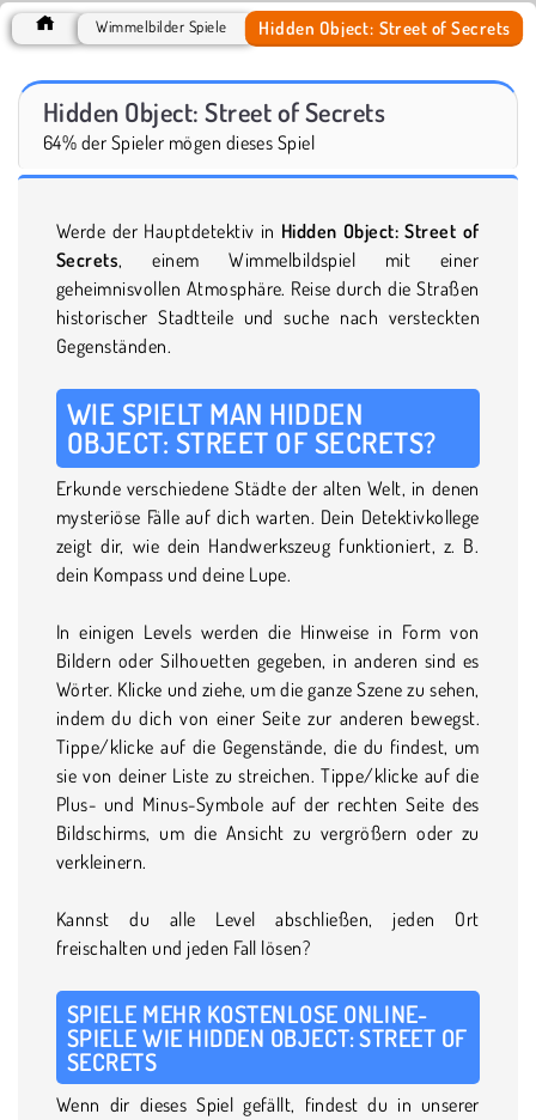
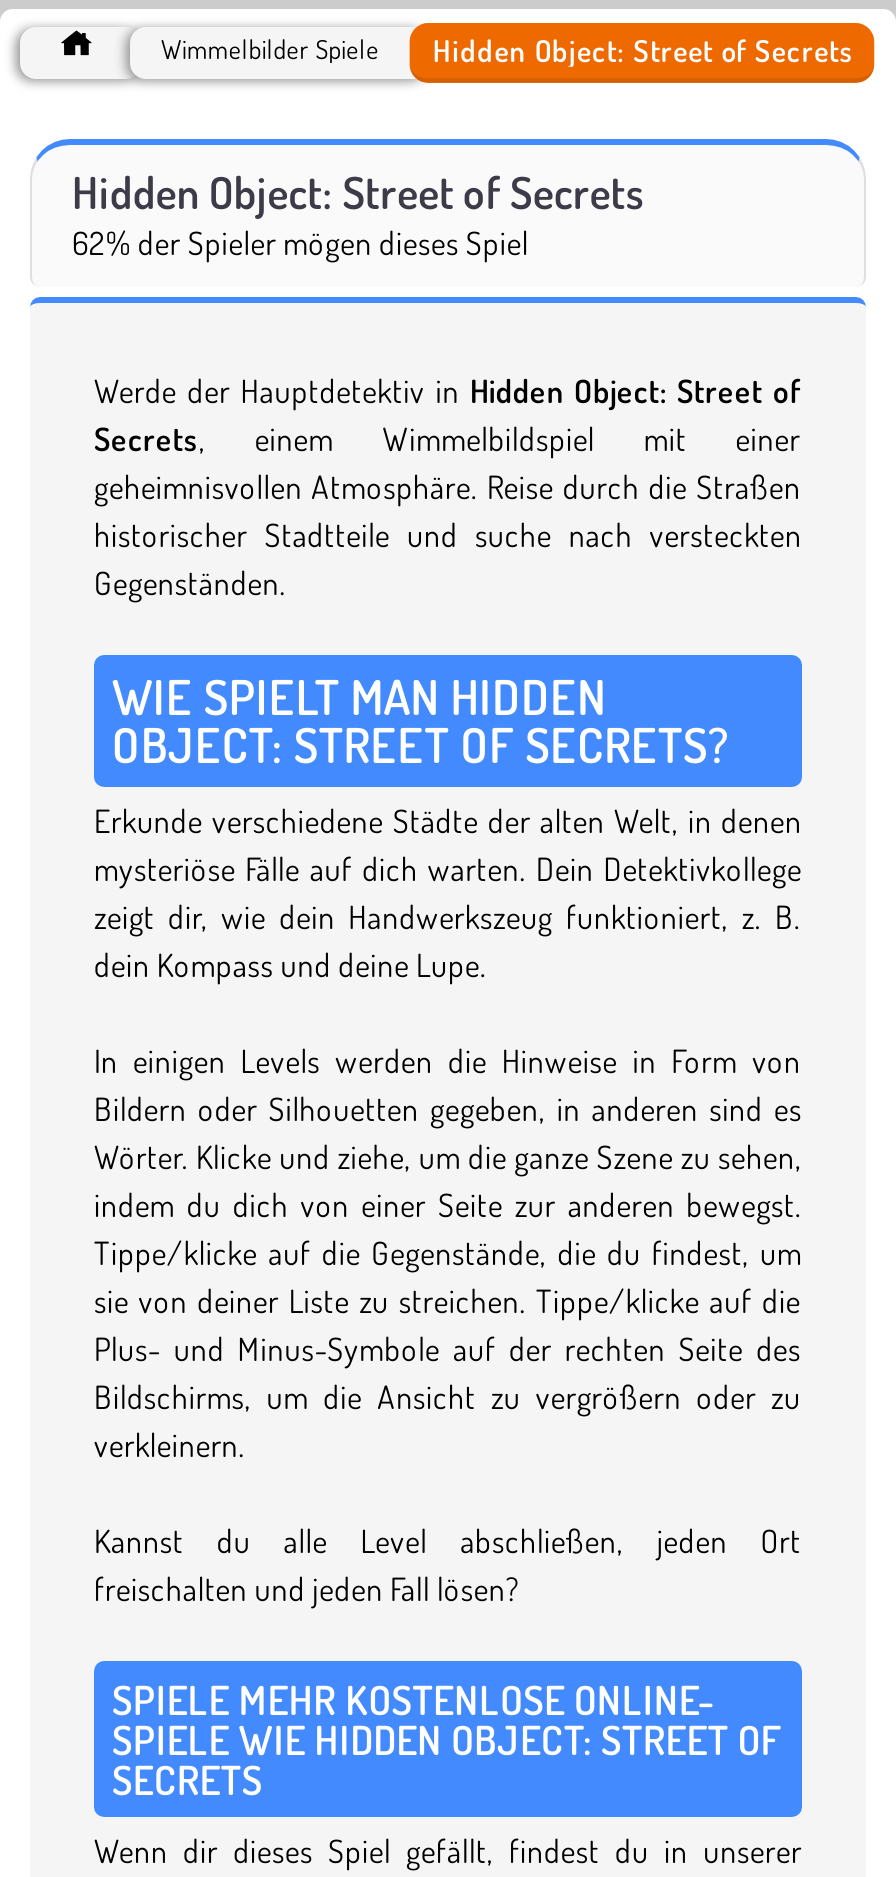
- 64% der Spieler mögen dieses Spiel
+ 62% der Spieler mögen dieses Spiel
